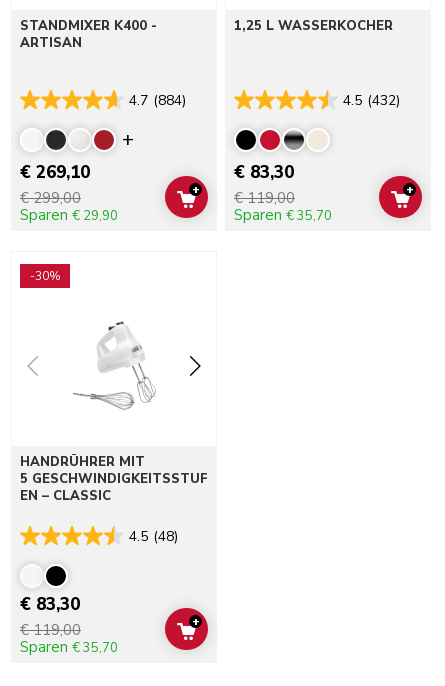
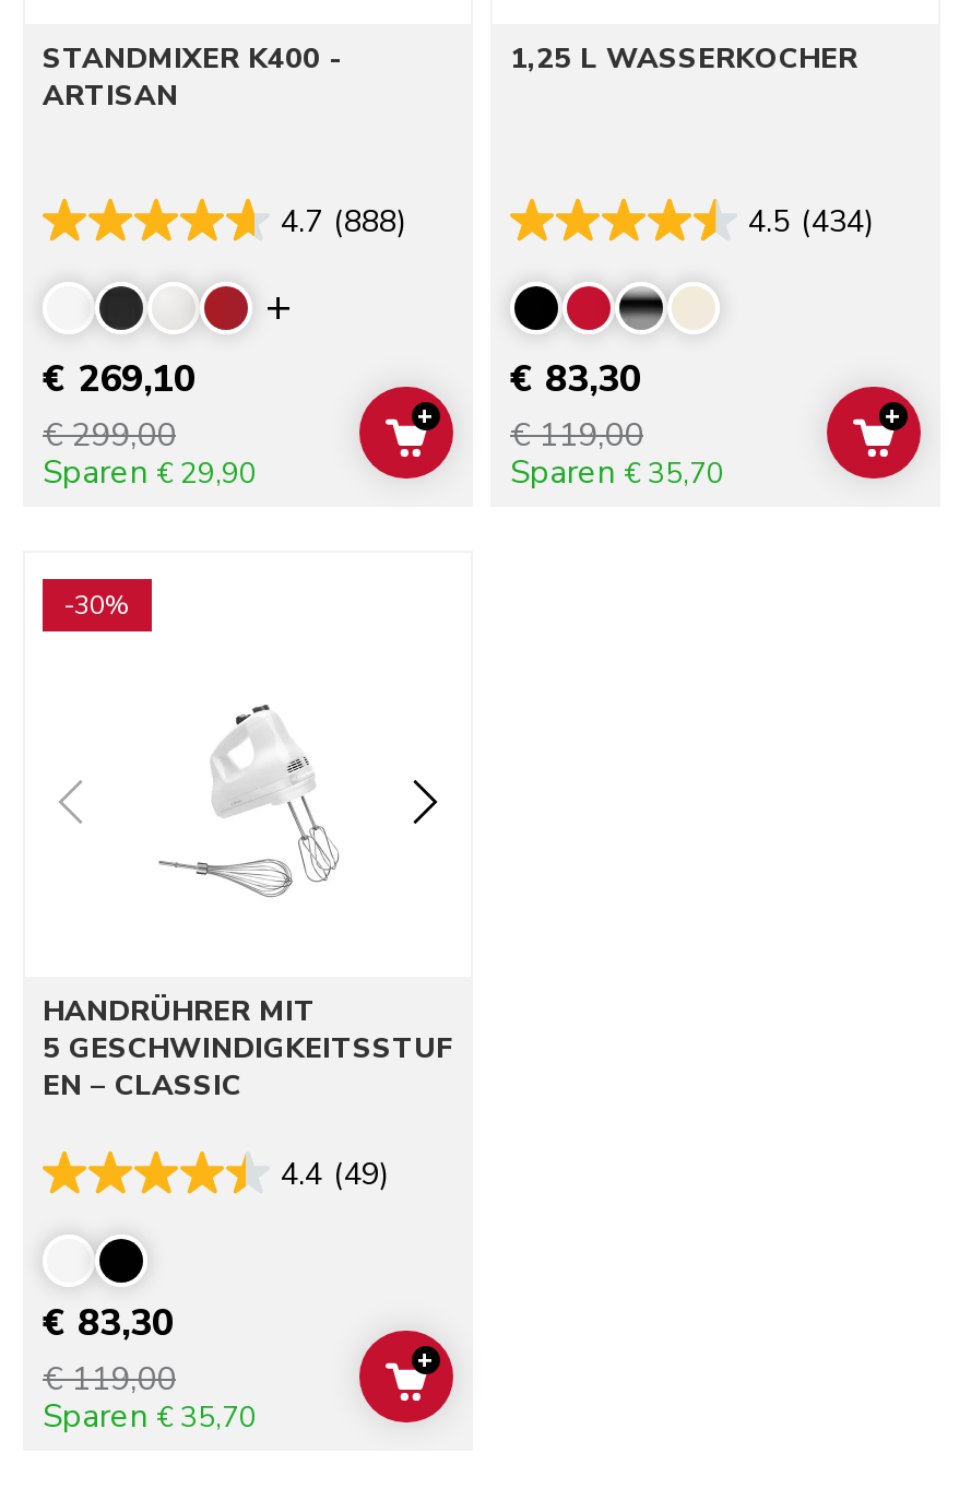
- 4.7 (884)
+ 4.7 (888)

- 4.5 (432)
+ 4.5 (434)

- 4.5 (48)
+ 4.4 (49)
